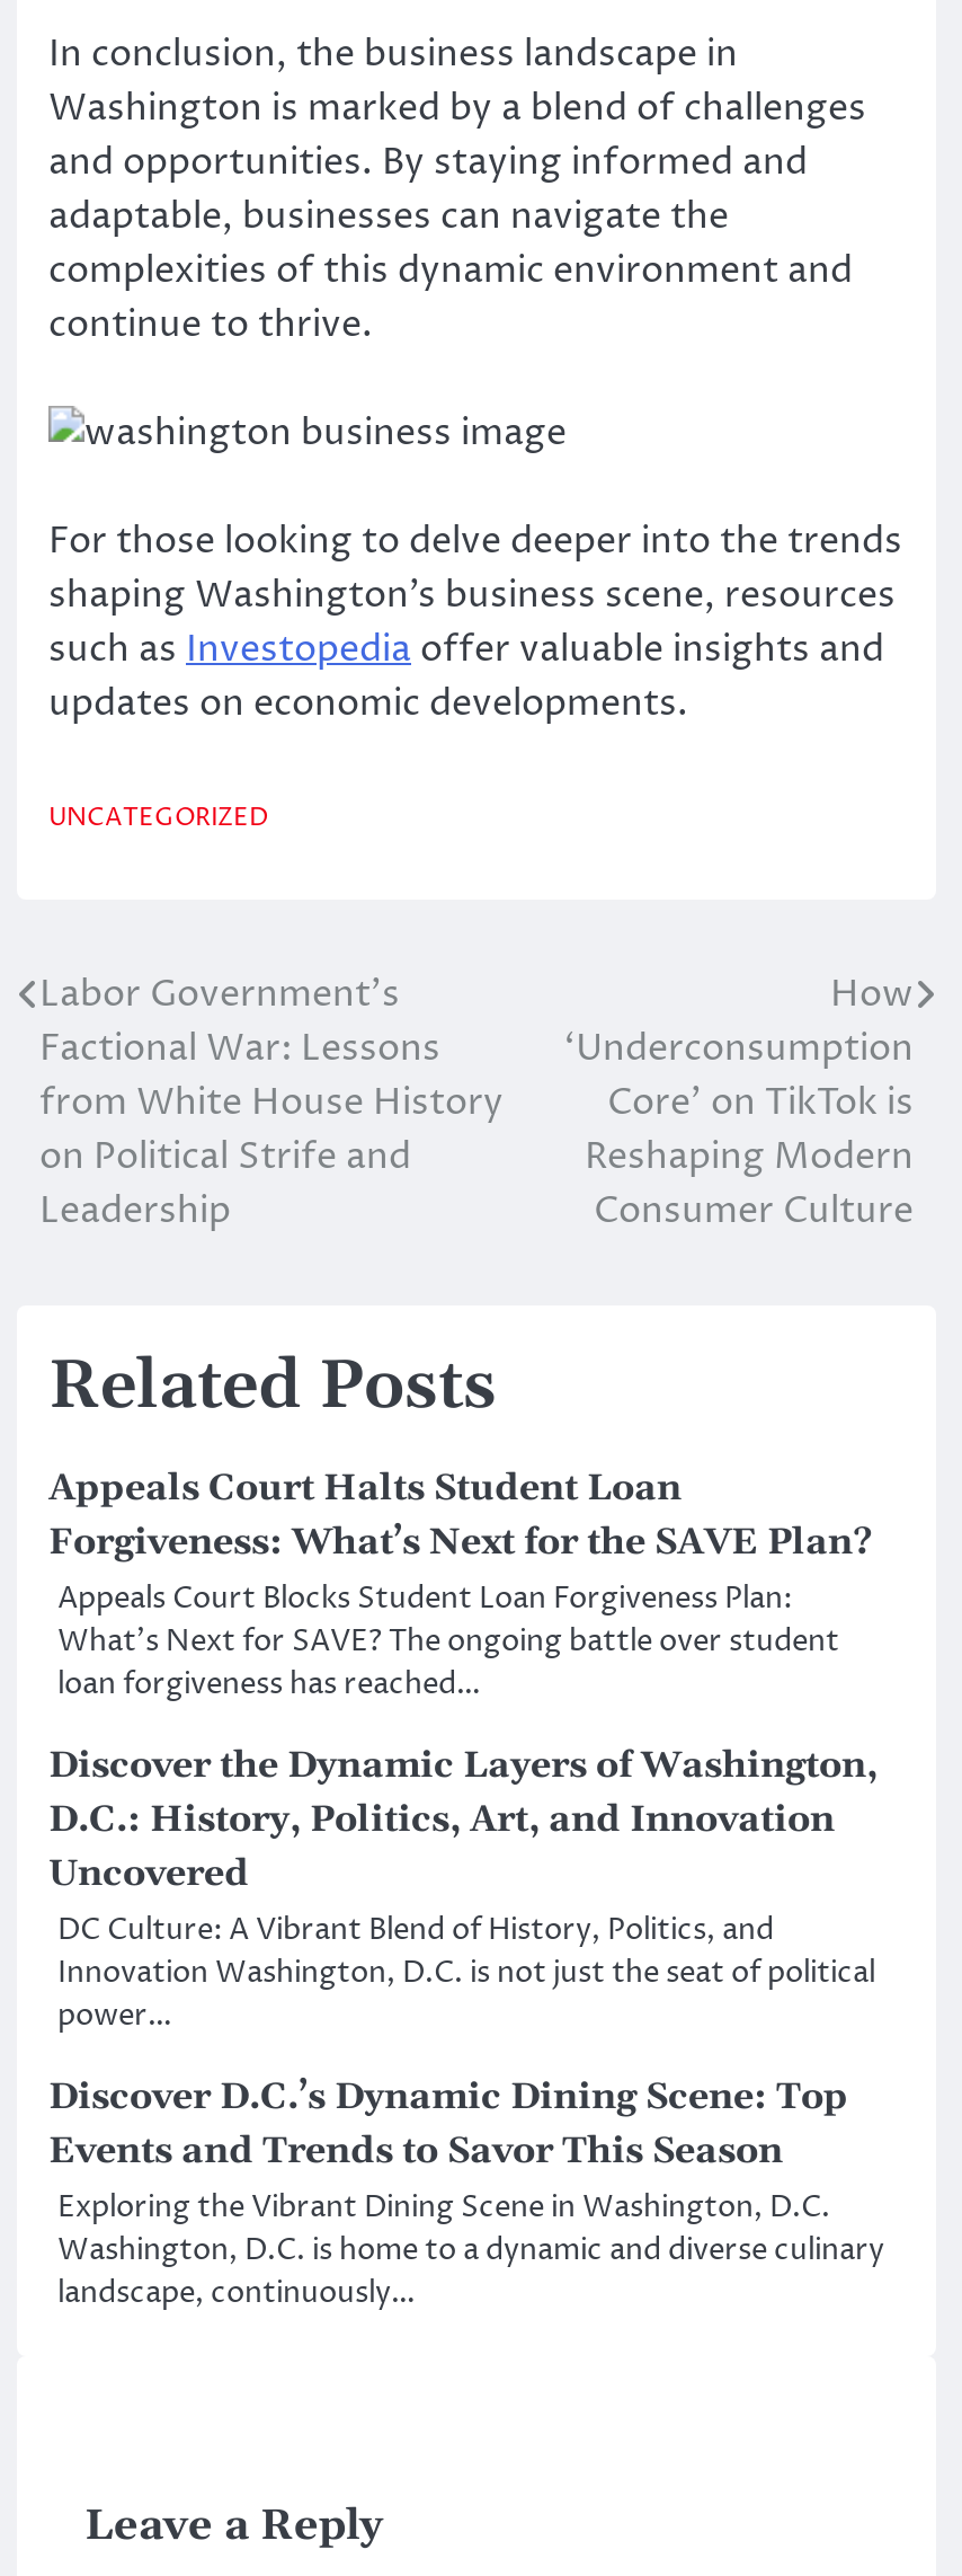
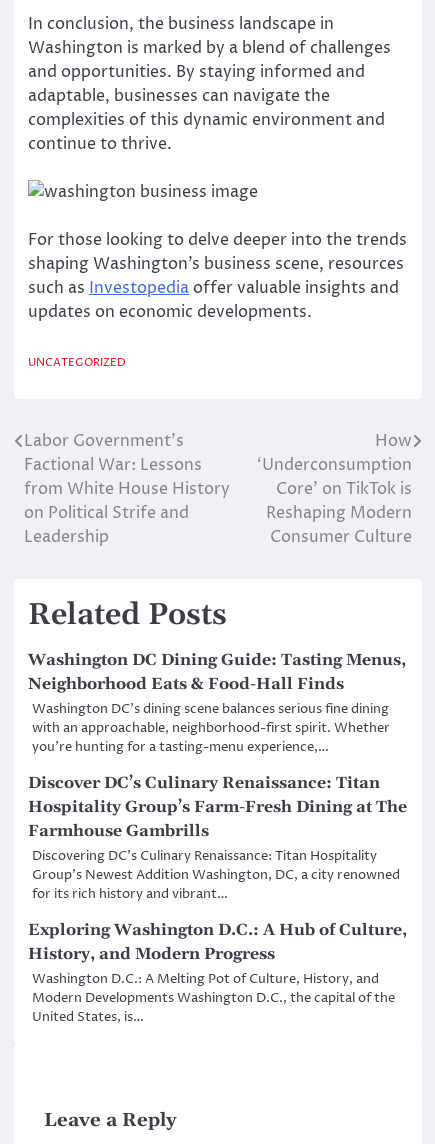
- Appeals Court Halts Student Loan
- Forgiveness: What’s Next for the SAVE Plan?
- Appeals Court Blocks Student Loan Forgiveness Plan:
- What’s Next for SAVE? The ongoing battle over student
- loan forgiveness has reached…
+ Washington DC Dining Guide: Tasting Menus,
+ Neighborhood Eats & Food-Hall Finds
+ Washington DC’s dining scene balances serious fine dining
+ with an approachable, neighborhood-first spirit. Whether
+ you’re hunting for a tasting-menu experience,…

- Discover the Dynamic Layers of Washington,
- D.C.: History, Politics, Art, and Innovation
- Uncovered
- DC Culture: A Vibrant Blend of History, Politics, and
- Innovation Washington, D.C. is not just the seat of political
- power…
+ Discover DC’s Culinary Renaissance: Titan
+ Hospitality Group’s Farm-Fresh Dining at The
+ Farmhouse Gambrills
+ Discovering DC’s Culinary Renaissance: Titan Hospitality
+ Group’s Newest Addition Washington, DC, a city renowned
+ for its rich history and vibrant…

- Discover D.C.’s Dynamic Dining Scene: Top
- Events and Trends to Savor This Season
- Exploring the Vibrant Dining Scene in Washington, D.C.
- Washington, D.C. is home to a dynamic and diverse culinary
- landscape, continuously…
+ Exploring Washington D.C.: A Hub of Culture,
+ History, and Modern Progress
+ Washington D.C.: A Melting Pot of Culture, History, and
+ Modern Developments Washington D.C., the capital of the
+ United States, is…
